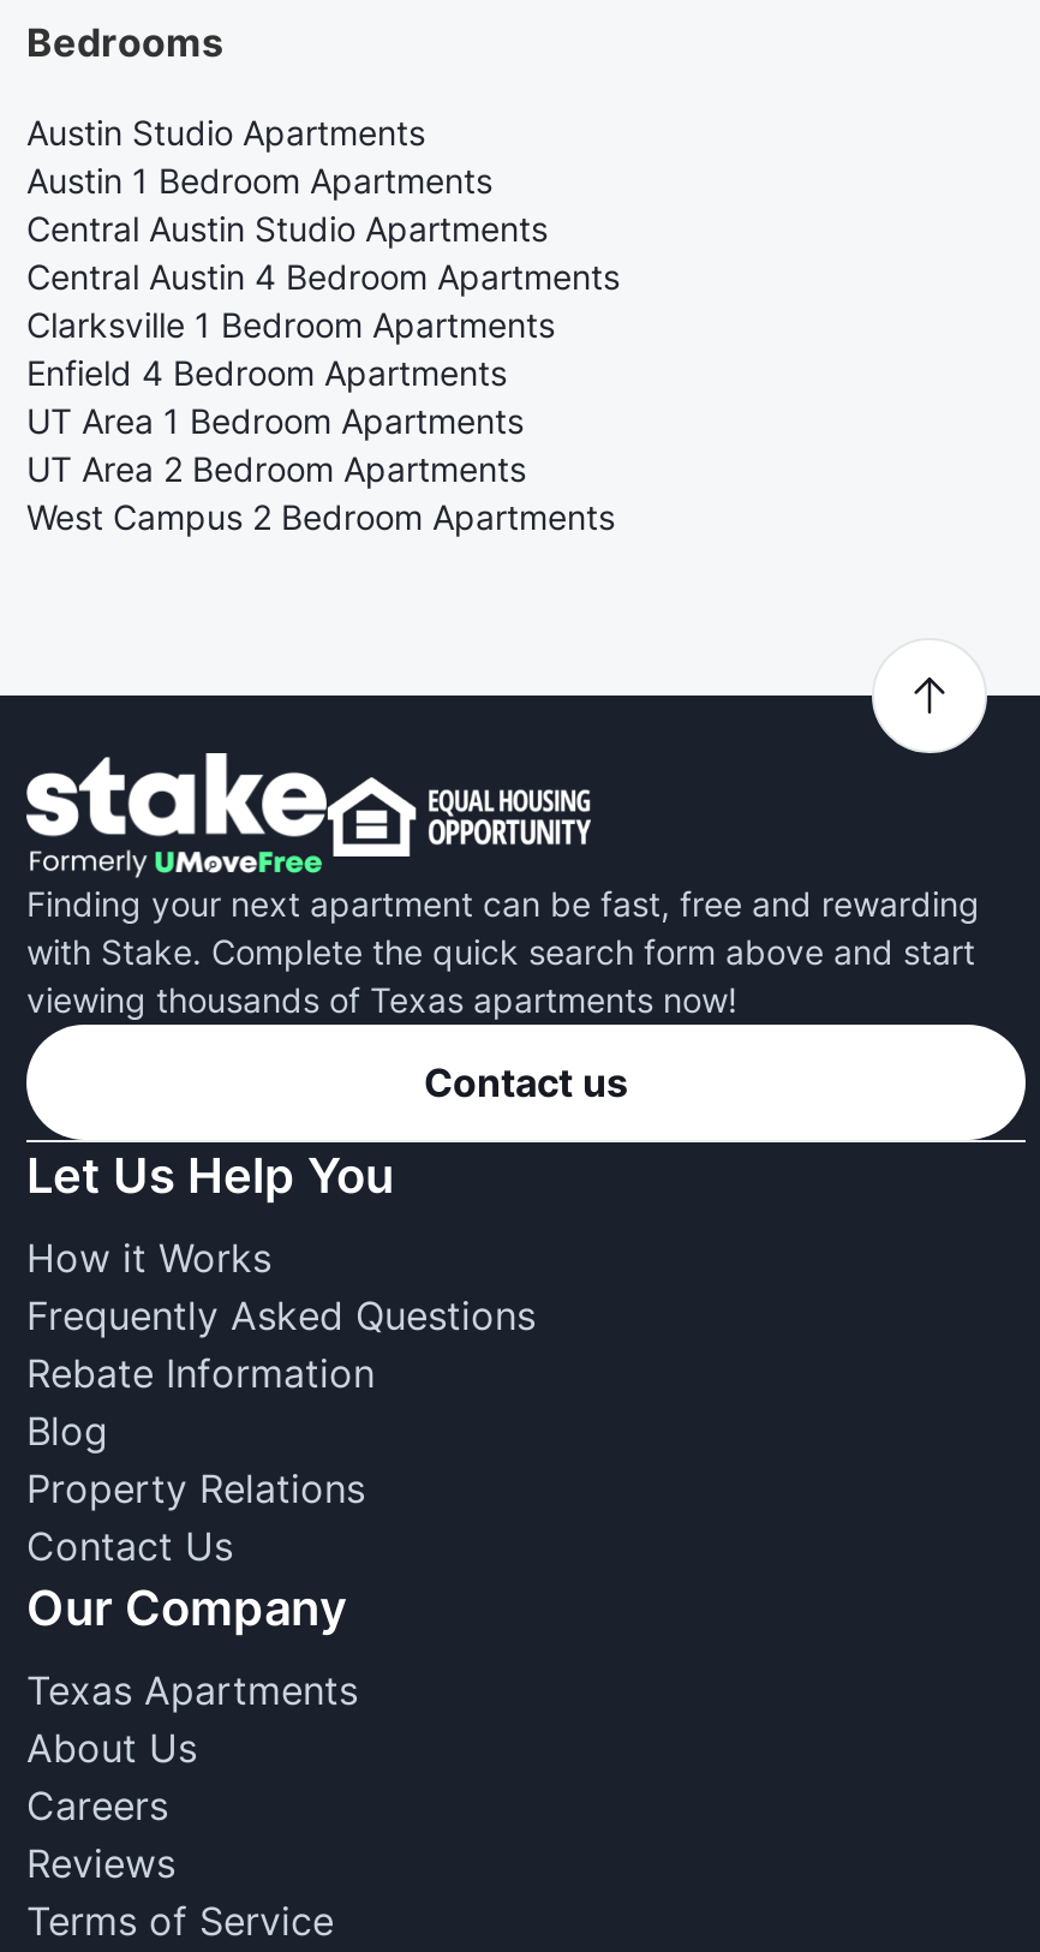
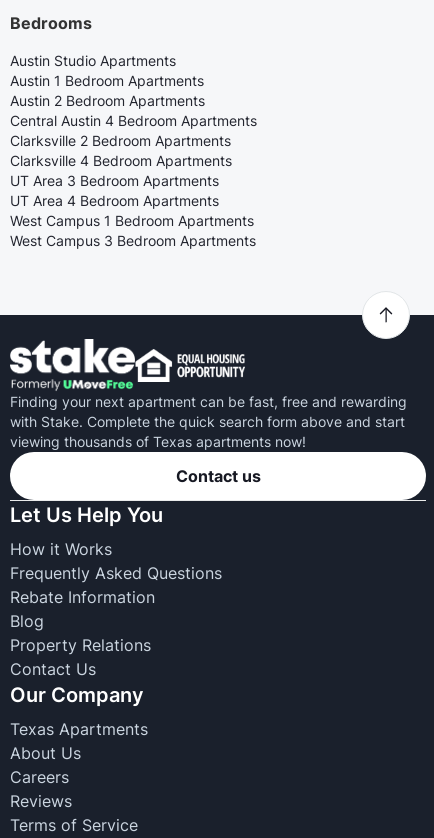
- Central Austin Studio Apartments
+ Austin 2 Bedroom Apartments

- Clarksville 1 Bedroom Apartments
- Enfield 4 Bedroom Apartments
- UT Area 1 Bedroom Apartments
- UT Area 2 Bedroom Apartments
- West Campus 2 Bedroom Apartments
+ Clarksville 2 Bedroom Apartments
+ Clarksville 4 Bedroom Apartments
+ UT Area 3 Bedroom Apartments
+ UT Area 4 Bedroom Apartments
+ West Campus 1 Bedroom Apartments
+ West Campus 3 Bedroom Apartments
